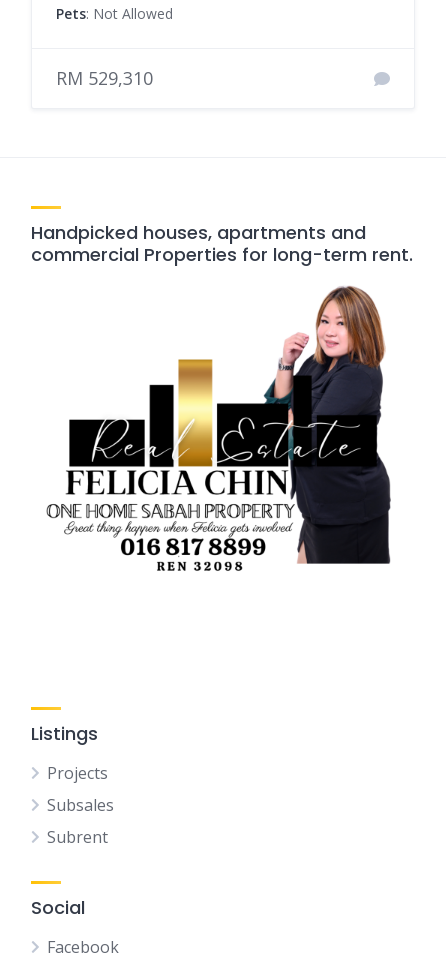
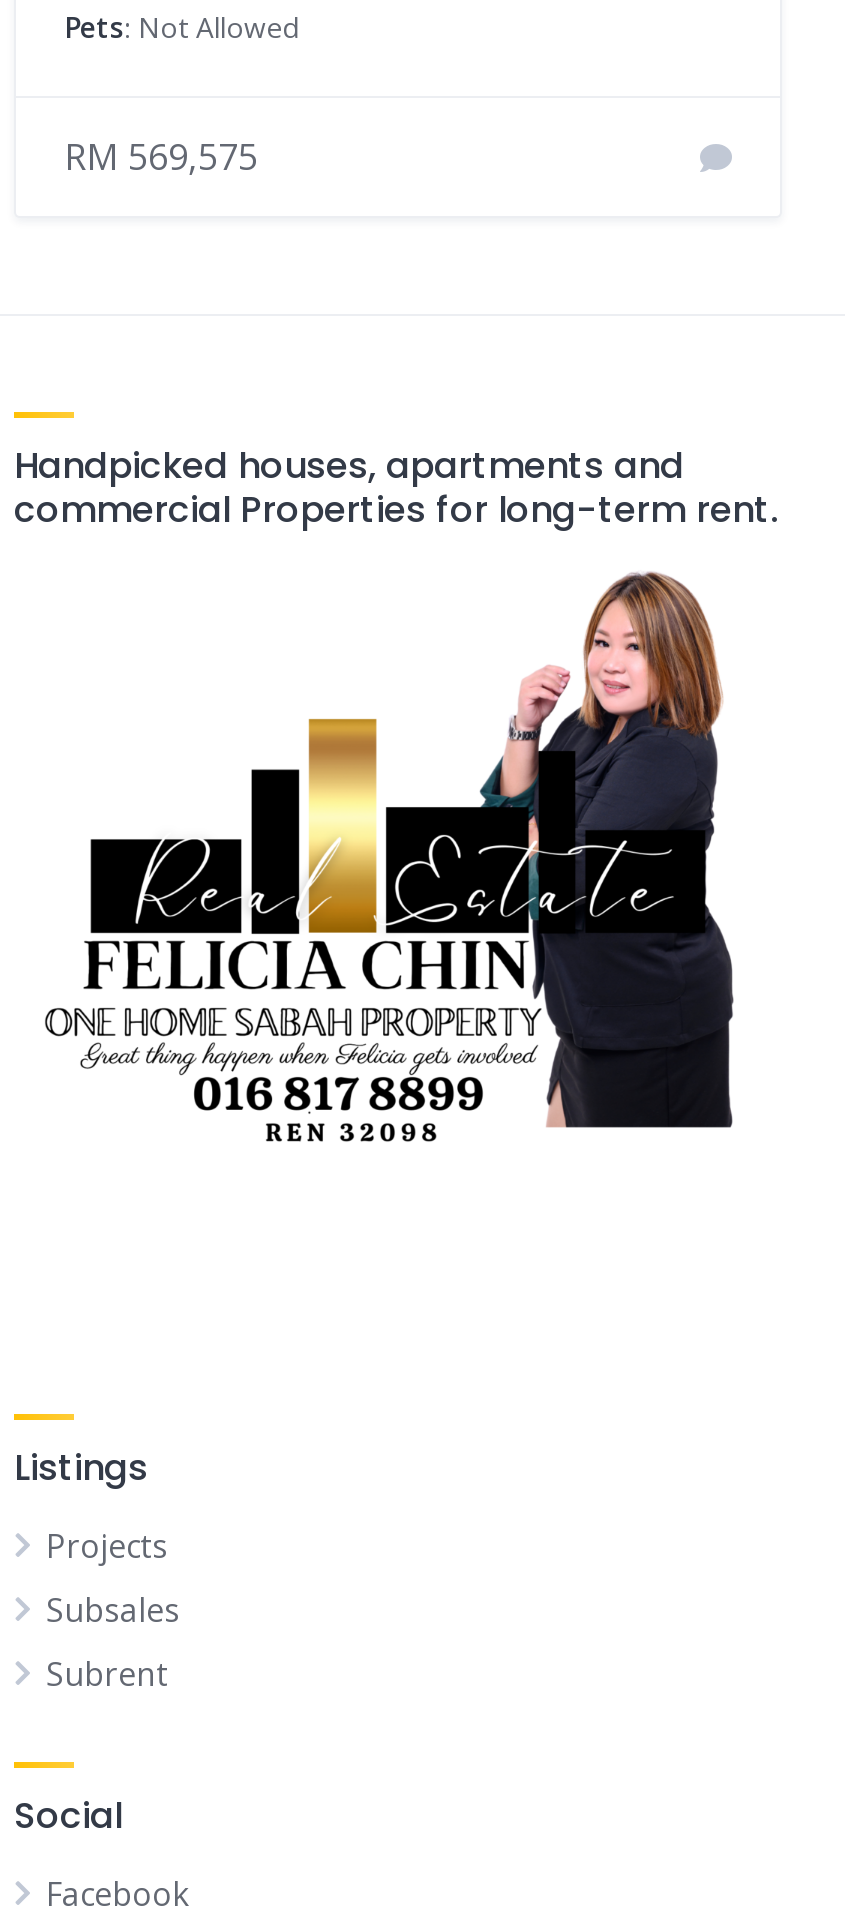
- RM 529,310
+ RM 569,575
